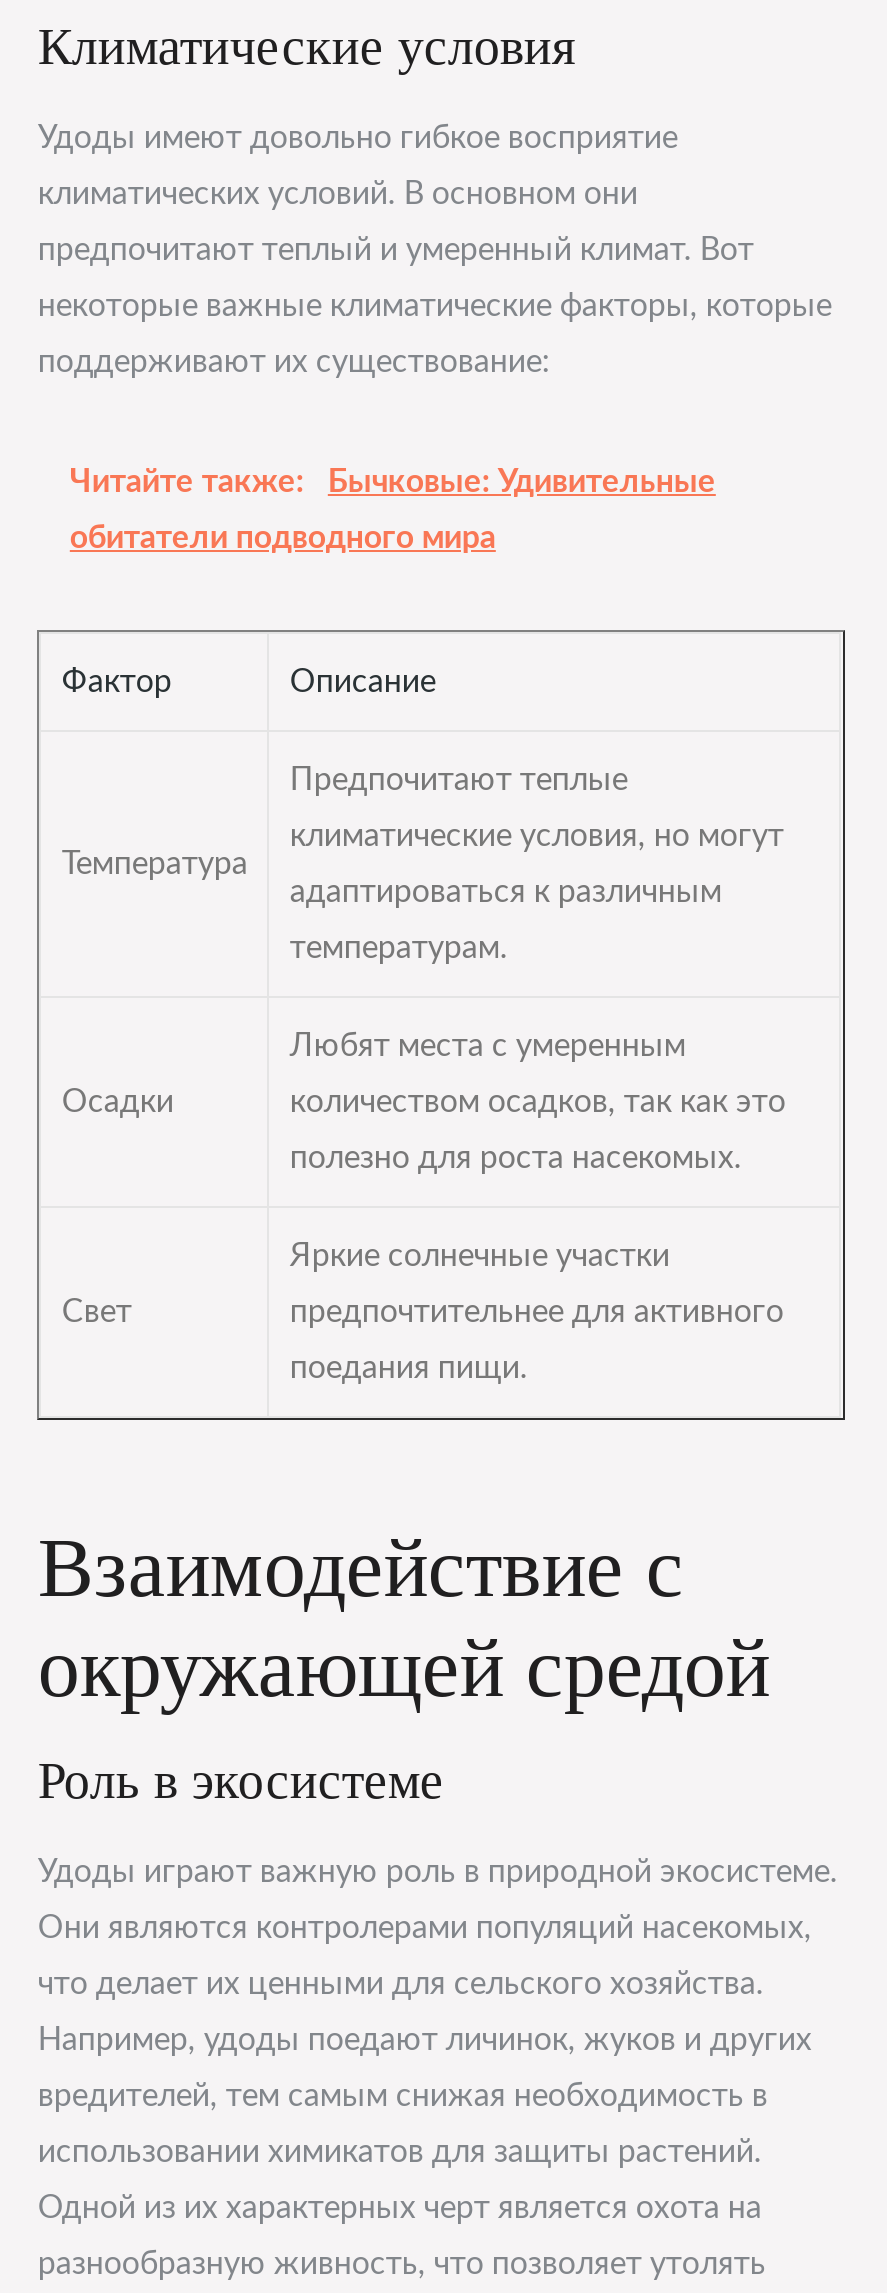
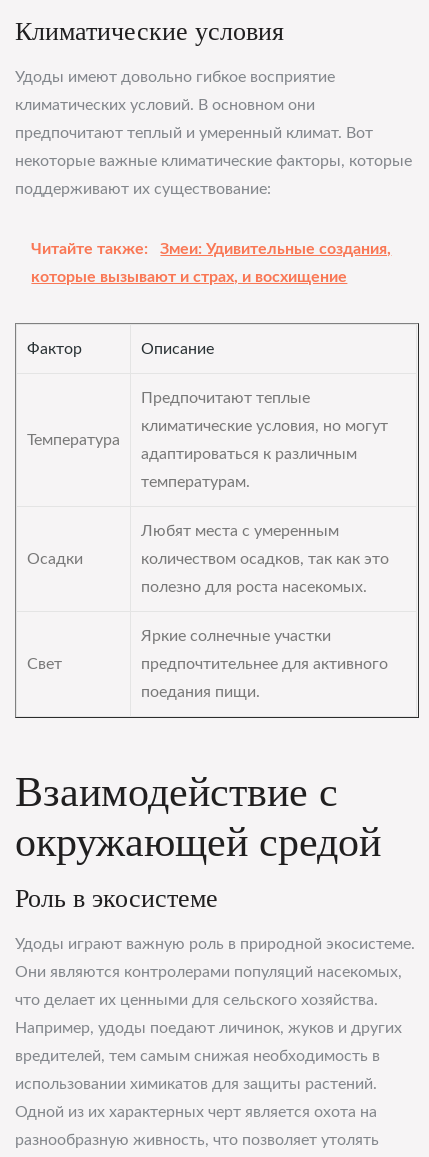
- Читайте также: Бычковые: Удивительные
+ Читайте также: Змеи: Удивительные создания,

- обитатели подводного мира
+ которые вызывают и страх, и восхищение
